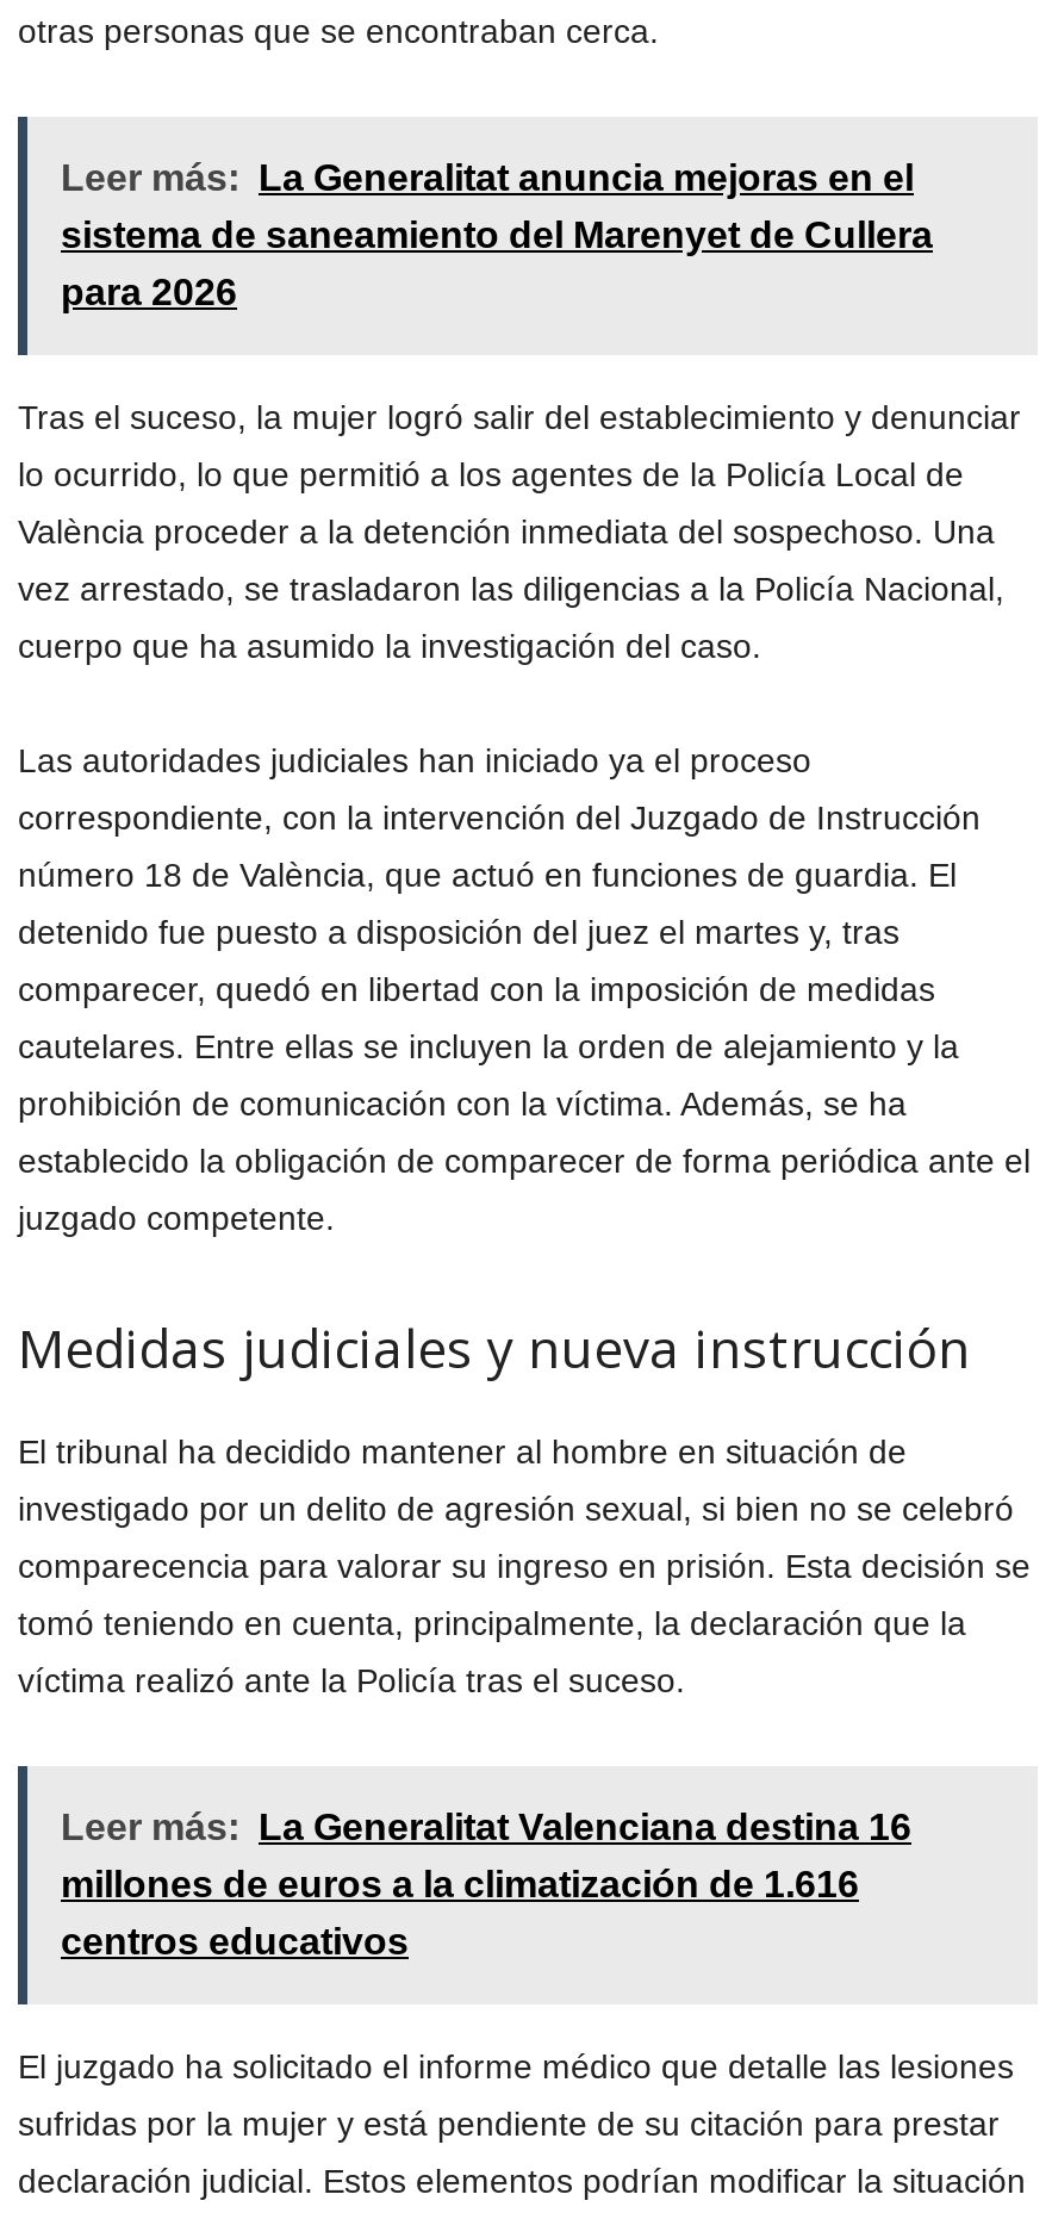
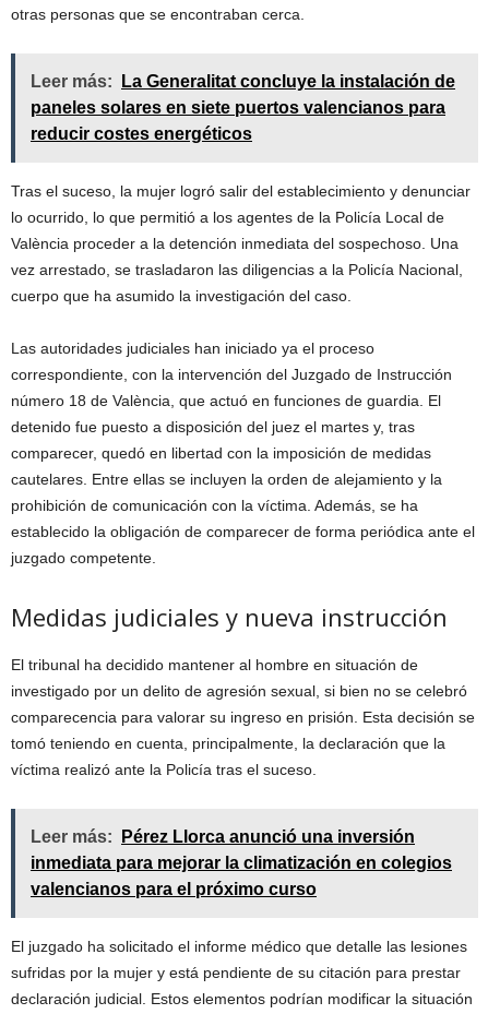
- Leer más: La Generalitat anuncia mejoras en el
- sistema de saneamiento del Marenyet de Cullera
- para 2026
+ Leer más: La Generalitat concluye la instalación de
+ paneles solares en siete puertos valencianos para
+ reducir costes energéticos

- Leer más: La Generalitat Valenciana destina 16
- millones de euros a la climatización de 1.616
- centros educativos
+ Leer más: Pérez Llorca anunció una inversión
+ inmediata para mejorar la climatización en colegios
+ valencianos para el próximo curso
